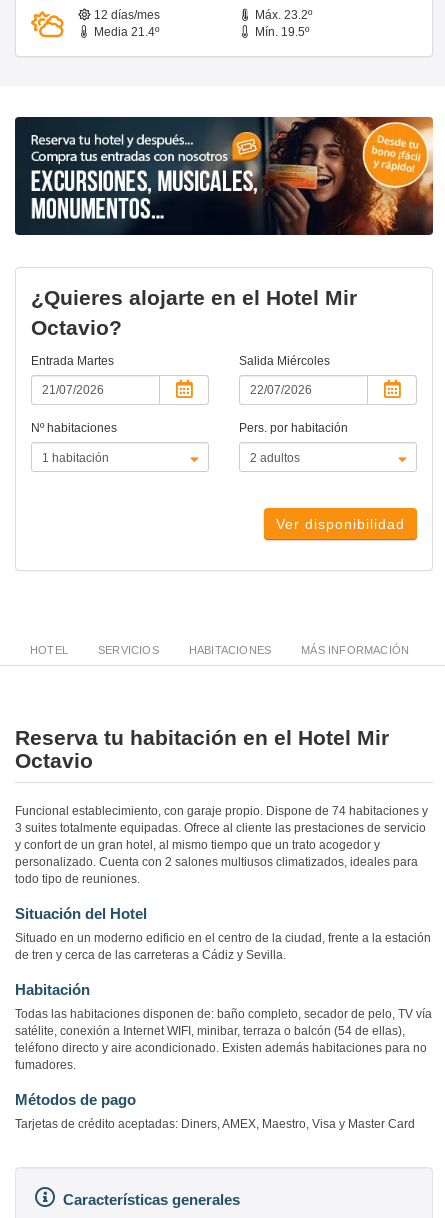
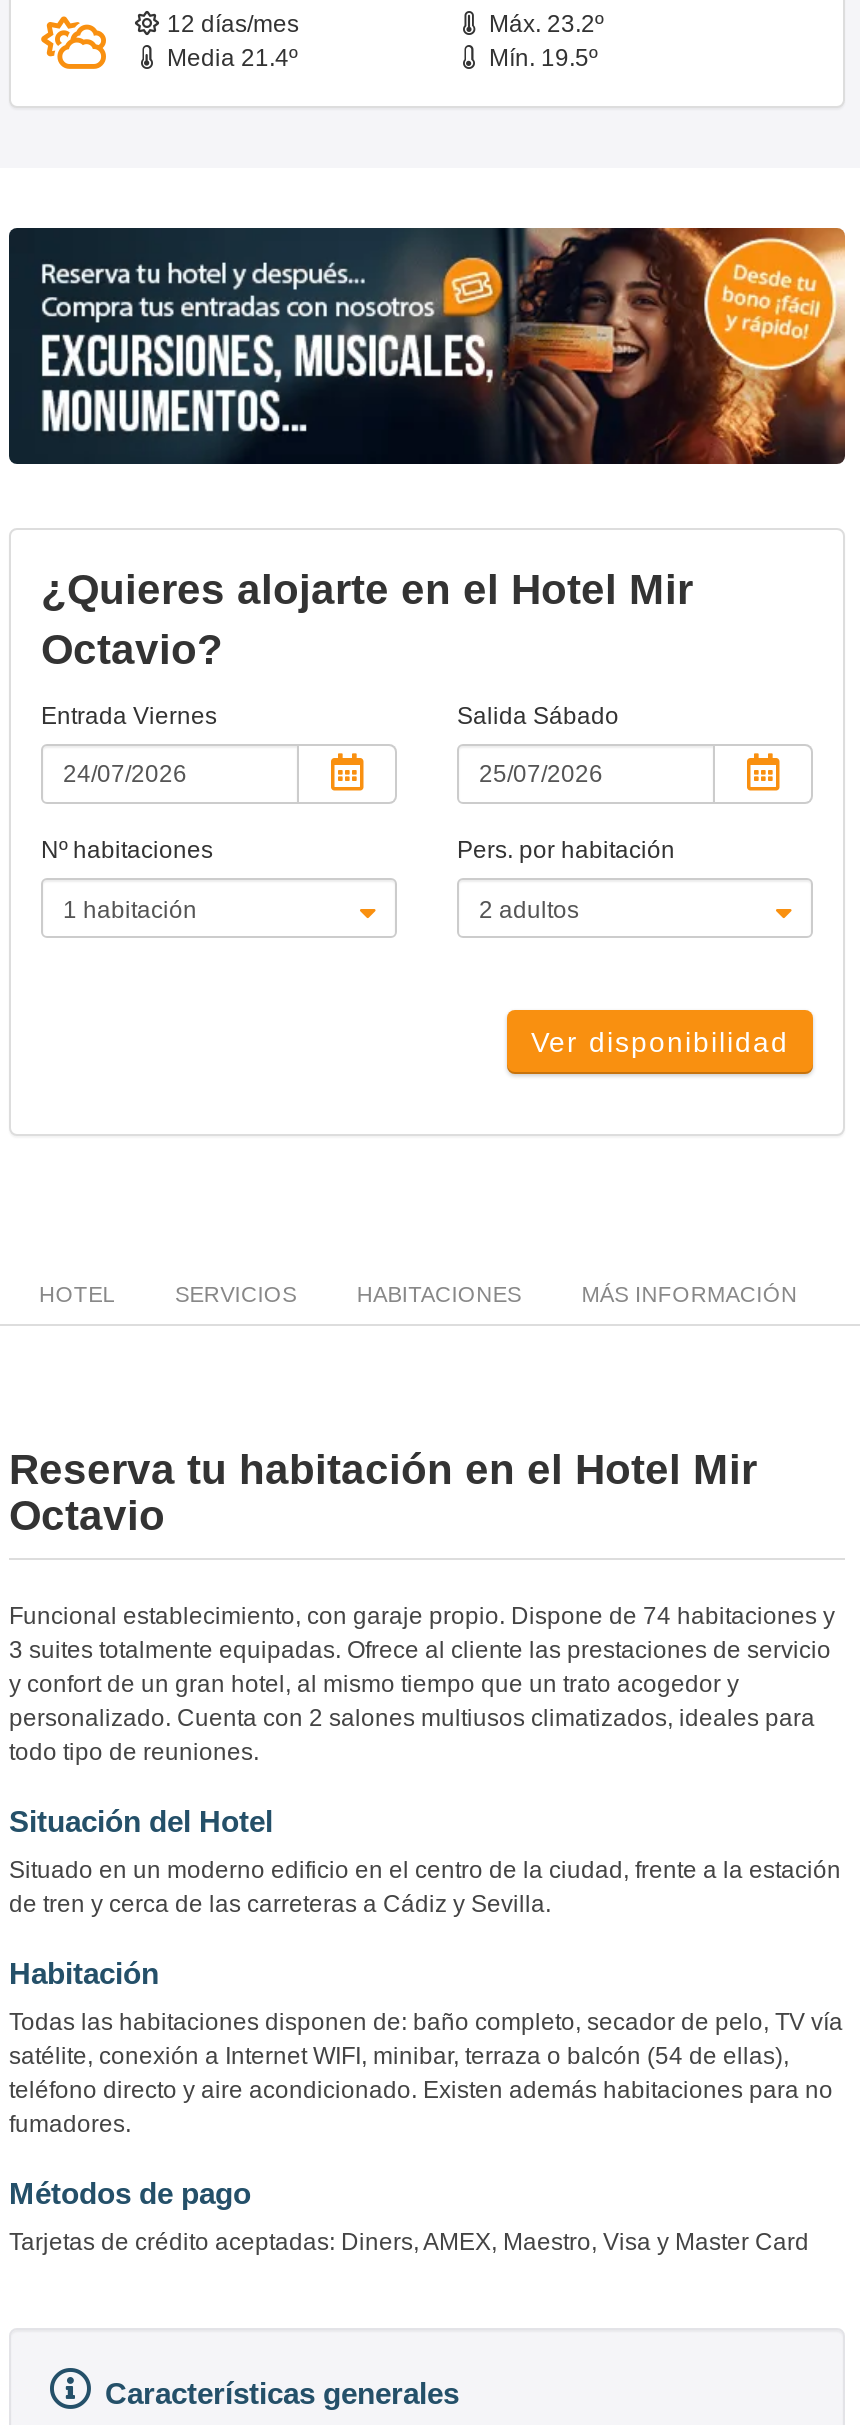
- Entrada Martes
+ Entrada Viernes

- Salida Miércoles
+ Salida Sábado
